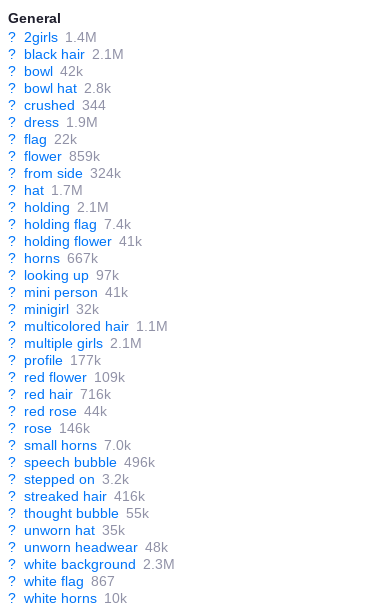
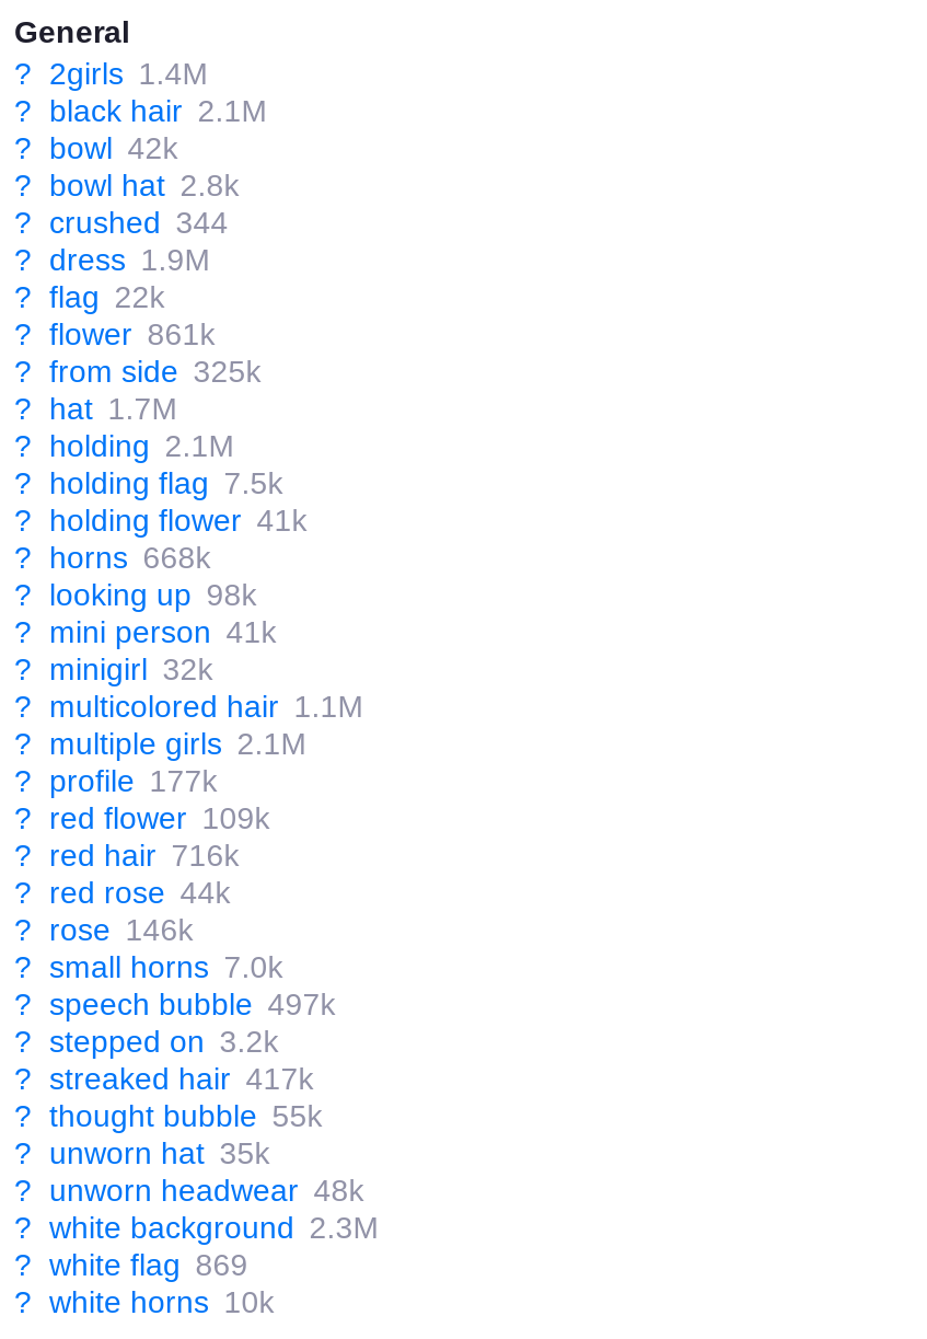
- ? flower 859k
+ ? flower 861k

- ? from side 324k
+ ? from side 325k

- ? holding flag 7.4k
+ ? holding flag 7.5k

- ? horns 667k
+ ? horns 668k

- ? looking up 97k
+ ? looking up 98k

- ? speech bubble 496k
+ ? speech bubble 497k

- ? streaked hair 416k
+ ? streaked hair 417k

- ? white flag 867
+ ? white flag 869
